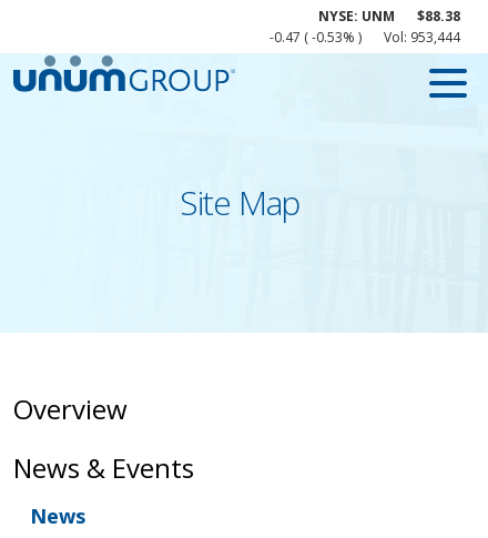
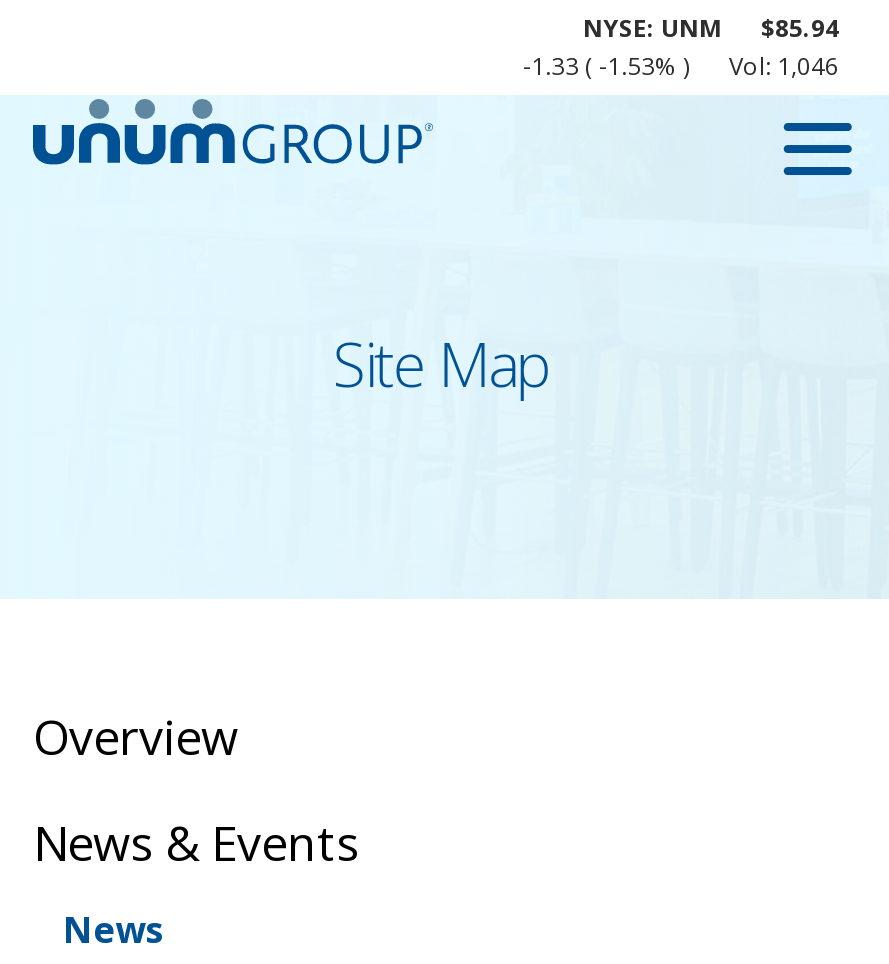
- 88.38
+ 85.94

- -0.47 ( -0.53% )
+ -1.33 ( -1.53% )

- Vol: 953,444
+ Vol: 1,046
